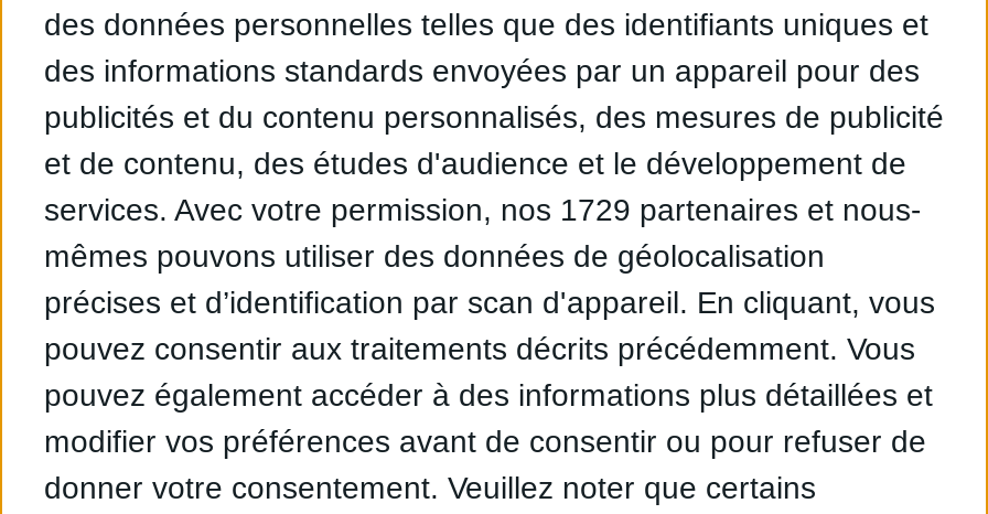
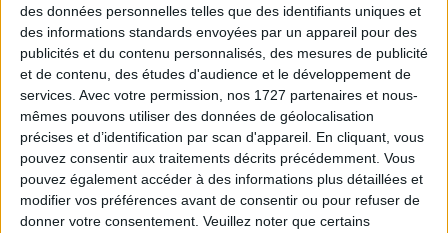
- services. Avec votre permission, nos 1729 partenaires et nous-
+ services. Avec votre permission, nos 1727 partenaires et nous-
